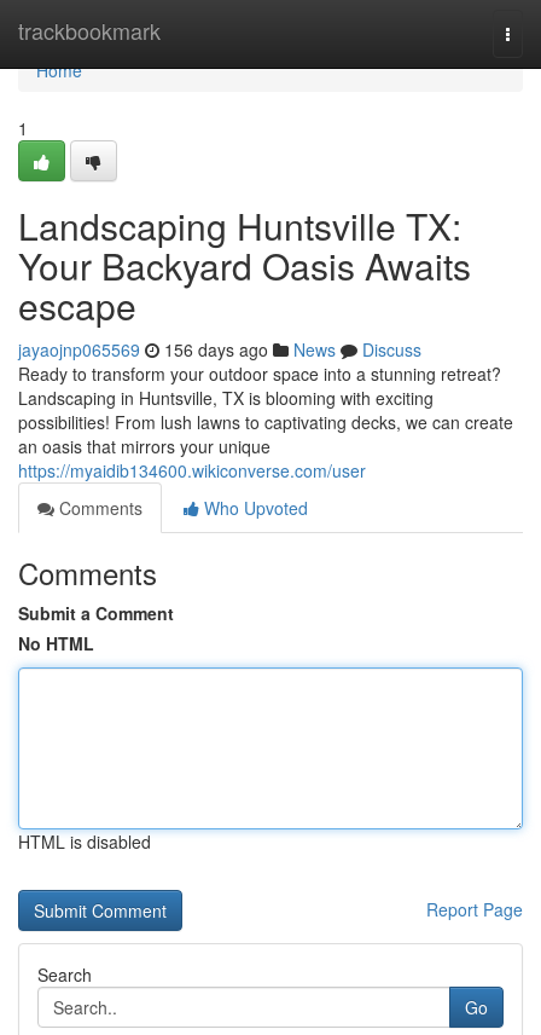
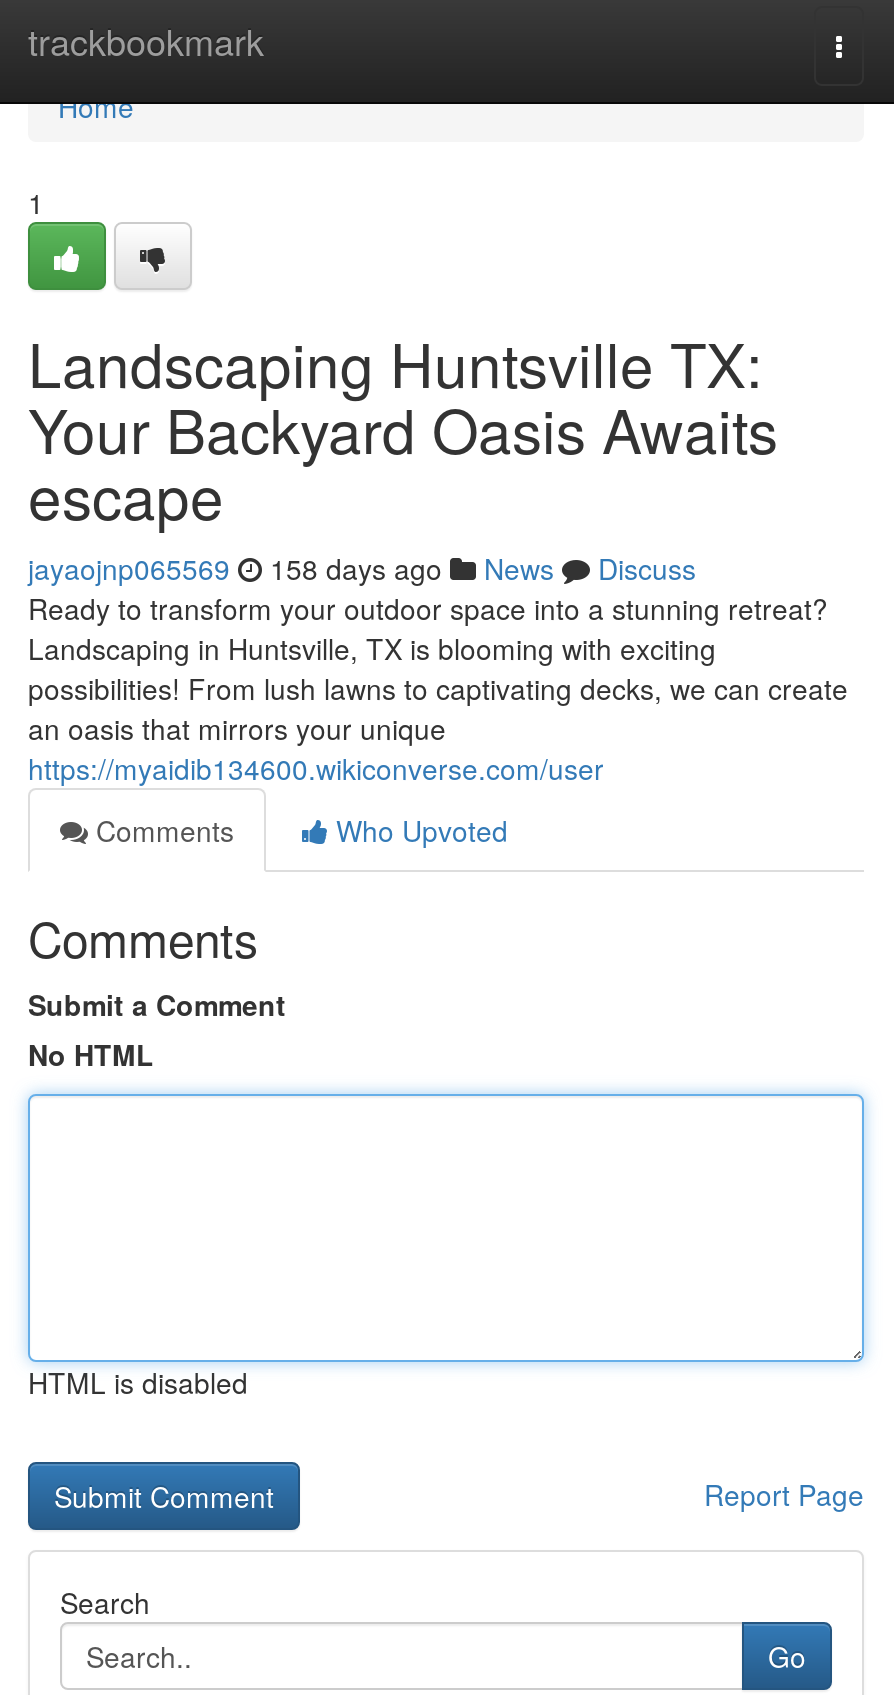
- jayaojnp065569 156 days ago News Discuss
+ jayaojnp065569 158 days ago News Discuss
